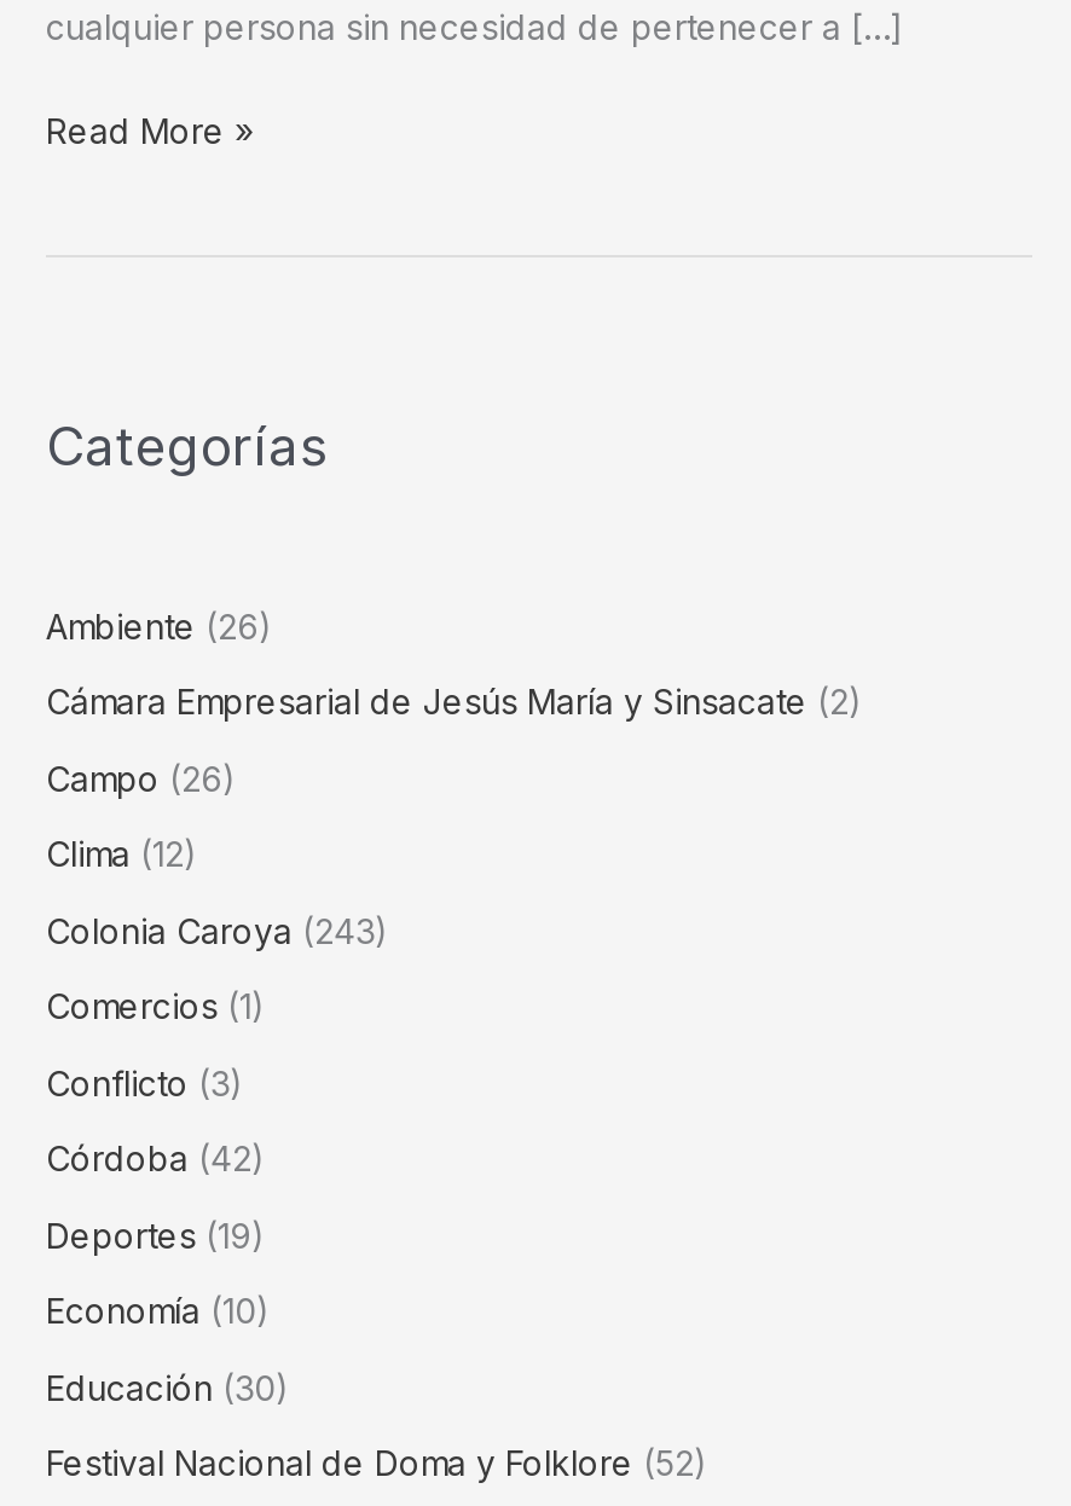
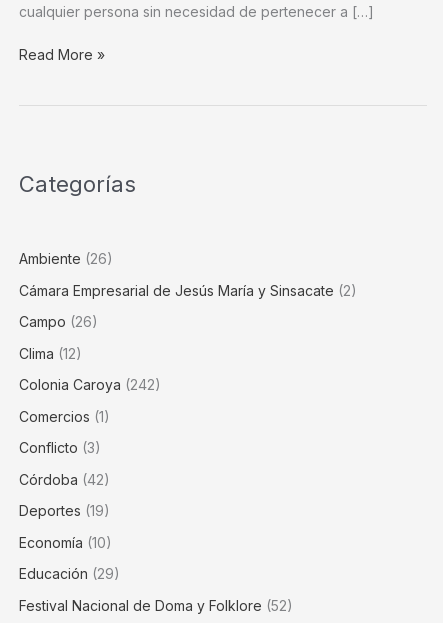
- Colonia Caroya (243)
+ Colonia Caroya (242)

- Educación (30)
+ Educación (29)
